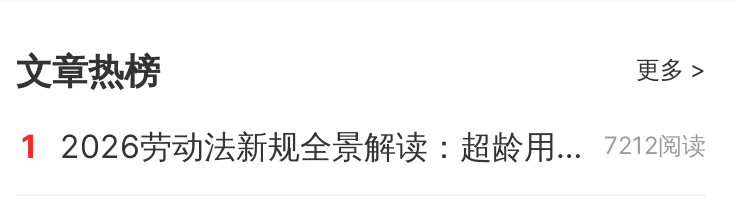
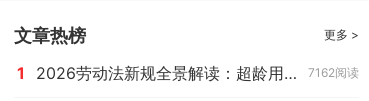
- 7212阅读
+ 7162阅读
